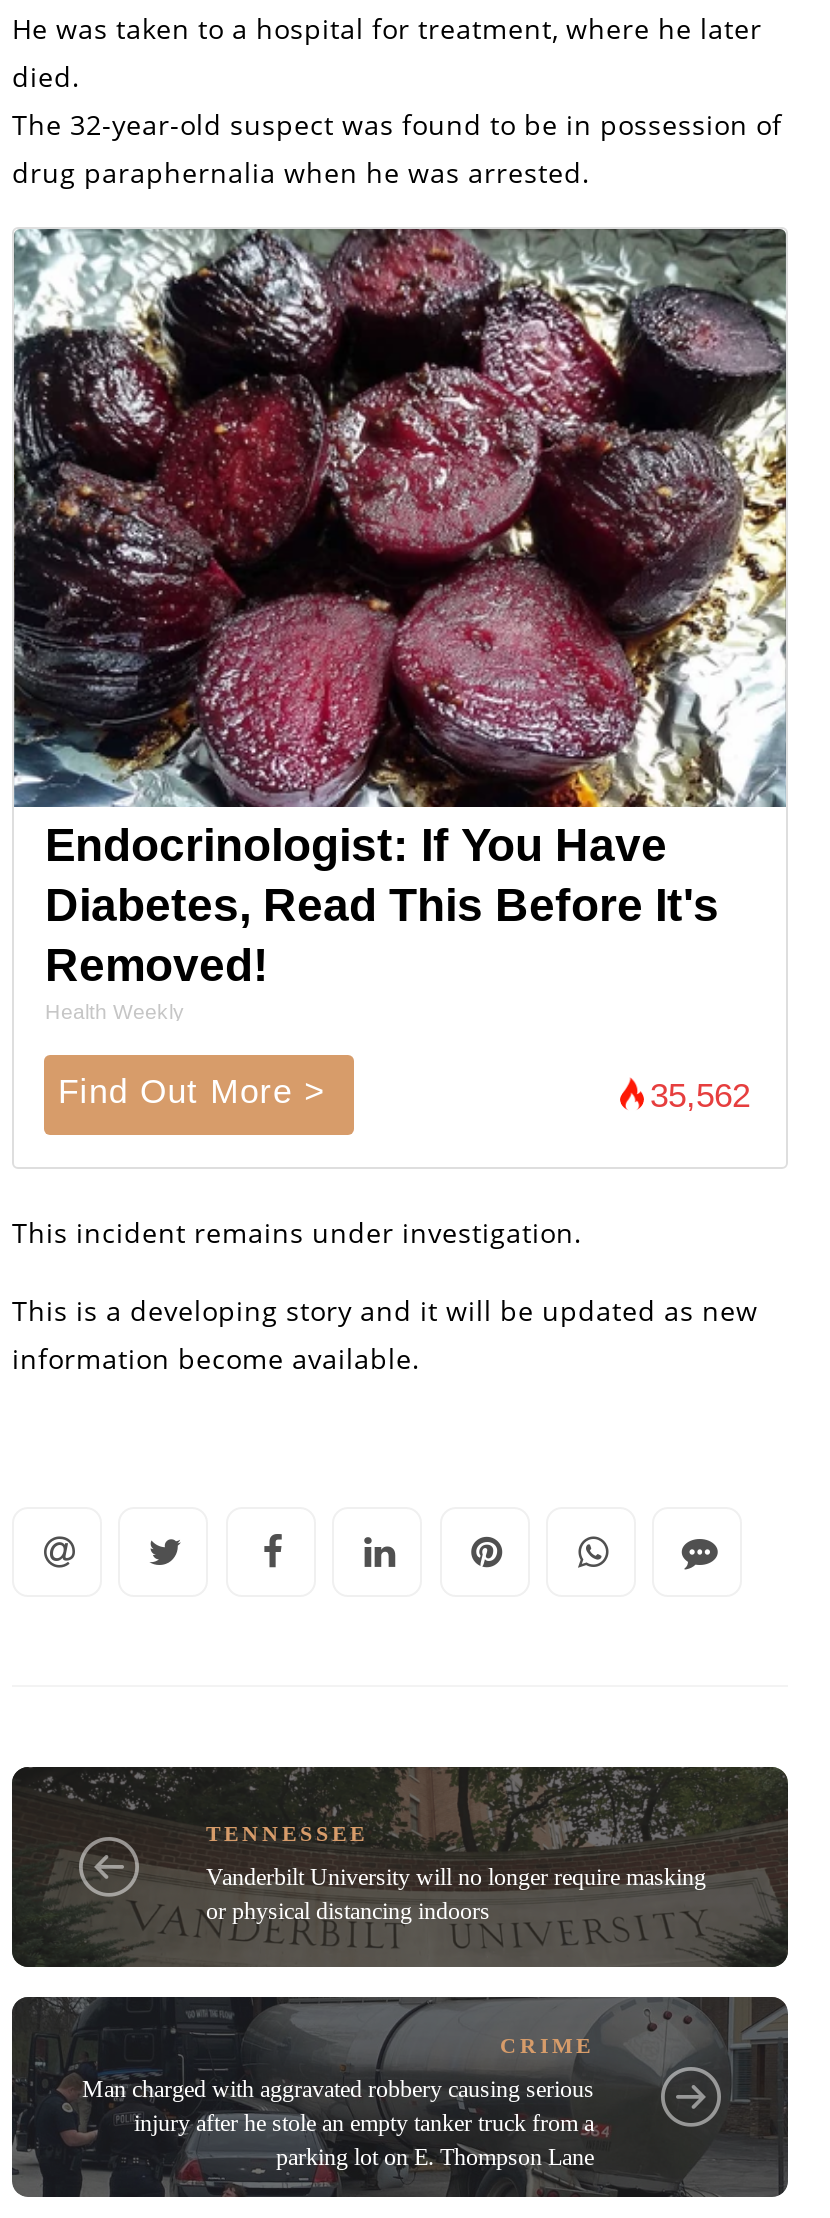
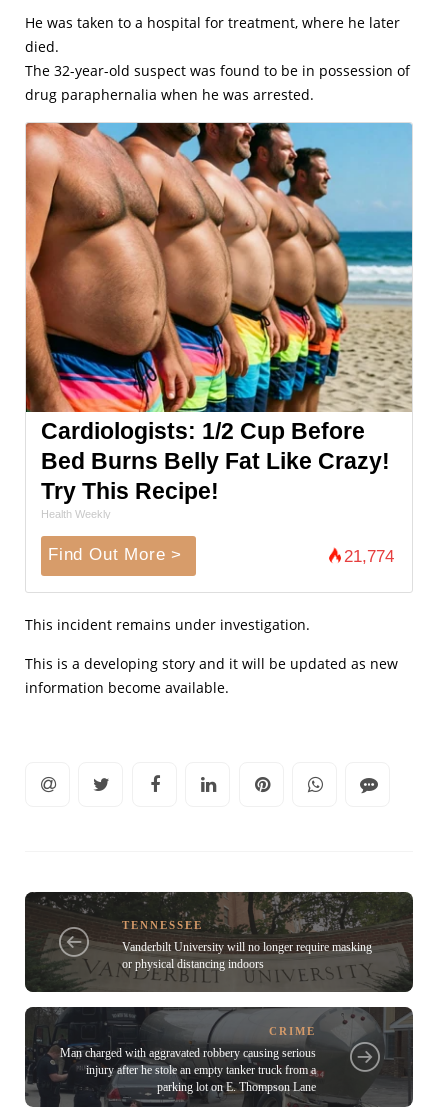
- [image]
- Endocrinologist: If You Have
- Diabetes, Read This Before It's
- Removed!
+ [image]
+ Cardiologists: 1/2 Cup Before
+ Bed Burns Belly Fat Like Crazy!
+ Try This Recipe!

- 35,562
+ 21,774
